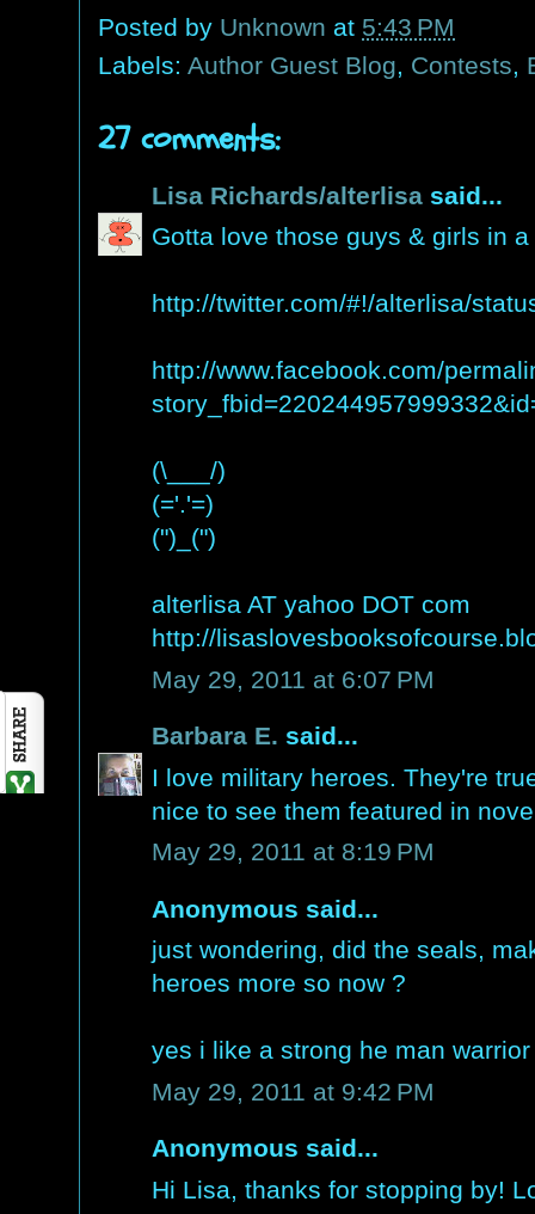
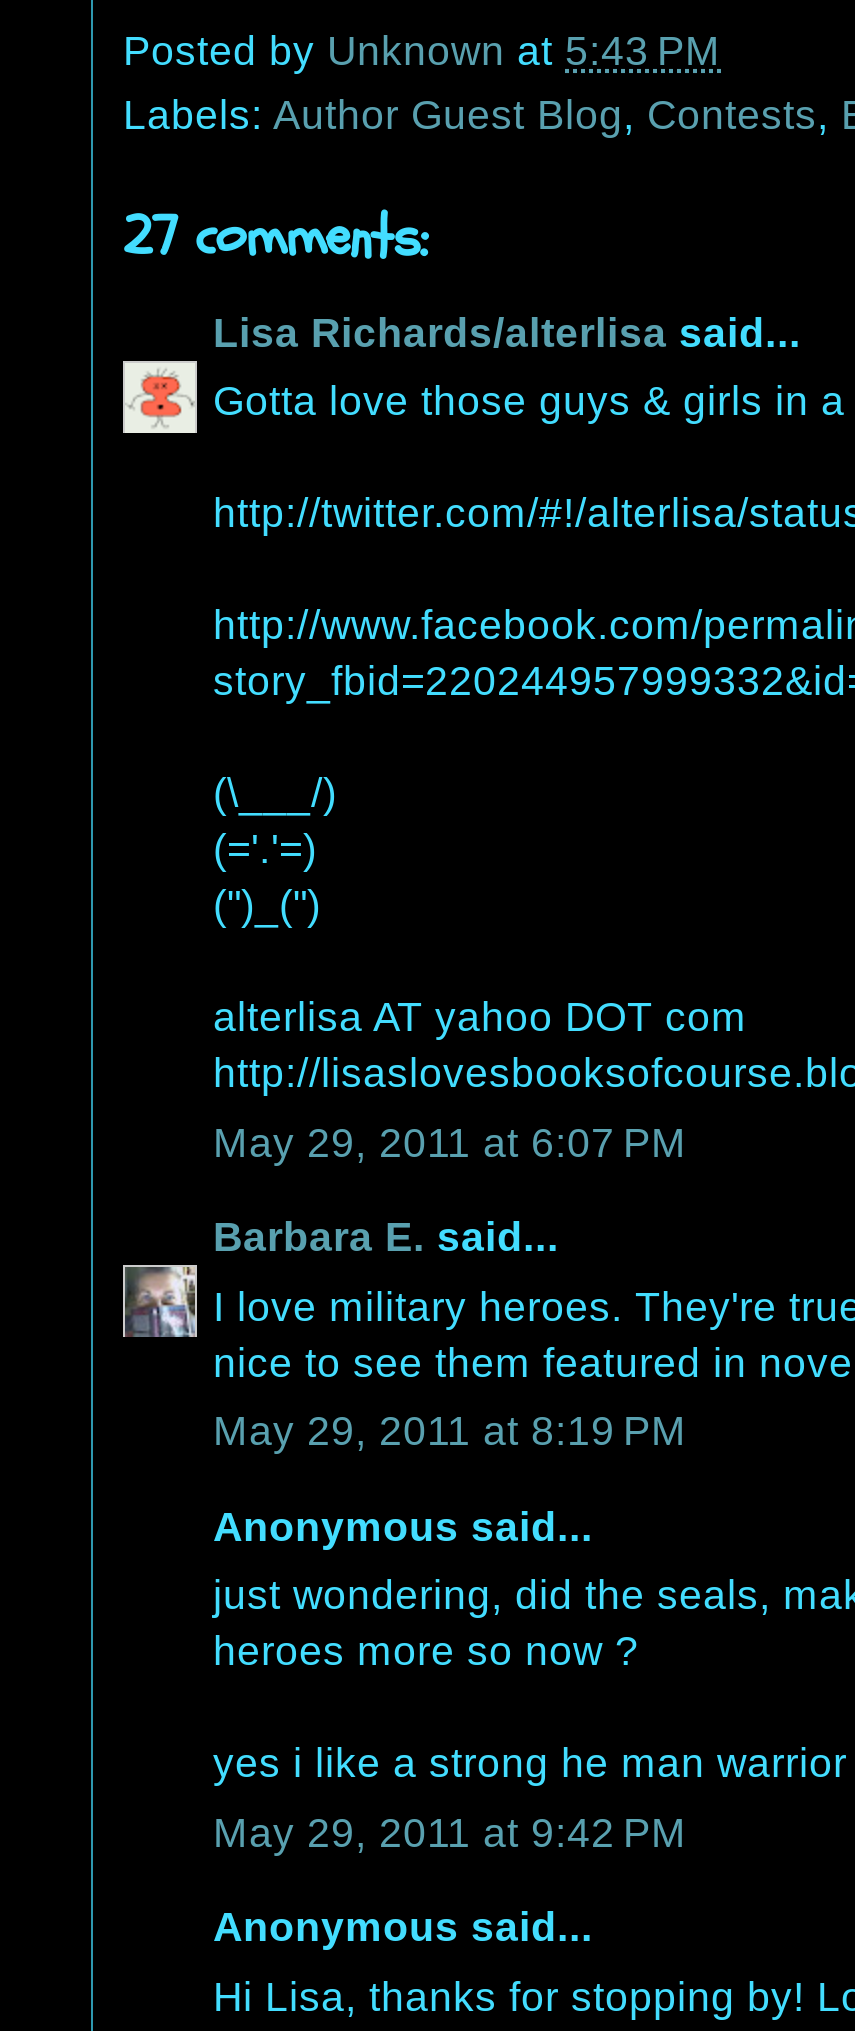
- [image]
